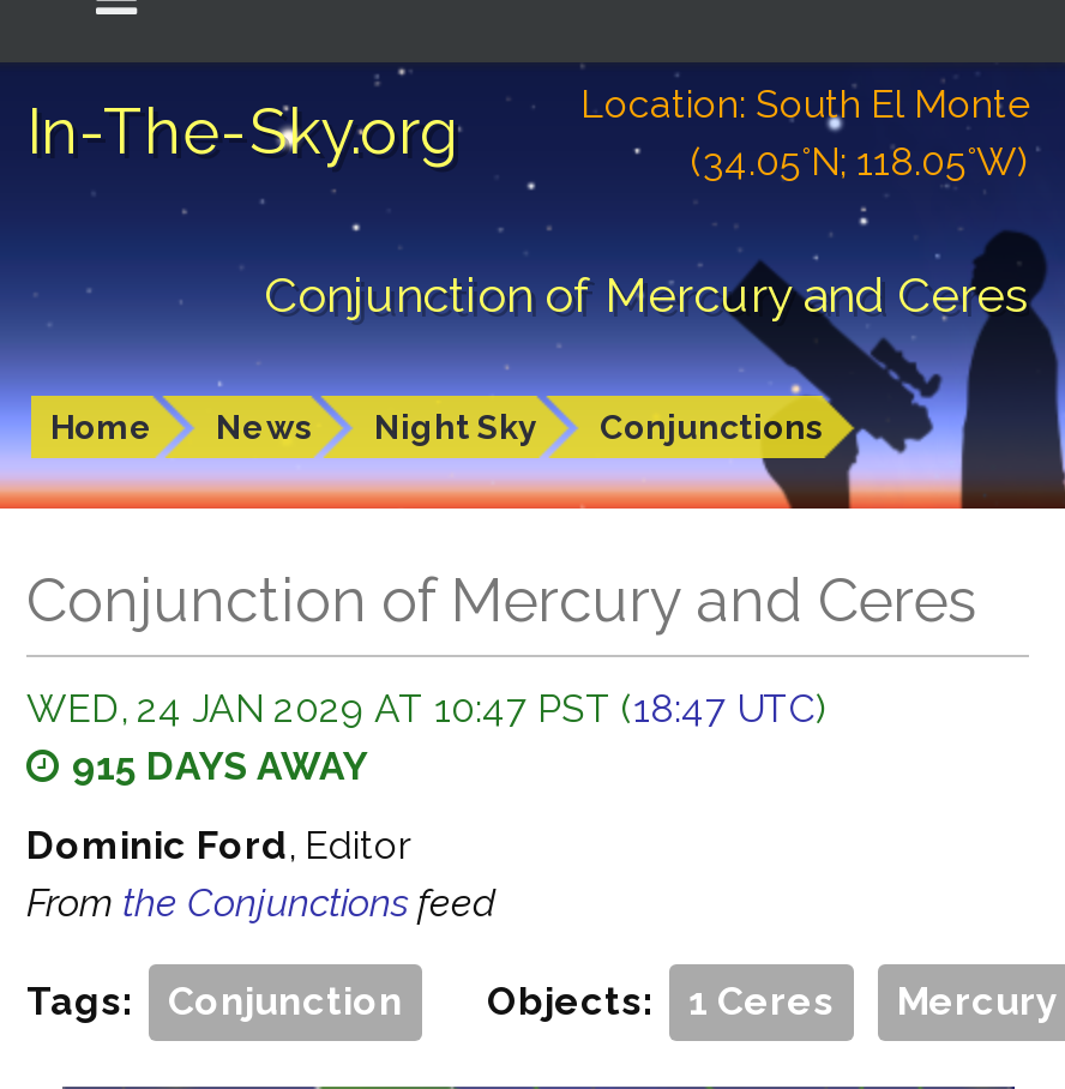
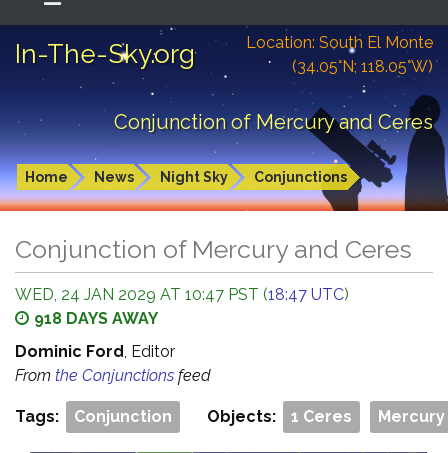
- 915 DAYS AWAY
+ 918 DAYS AWAY
